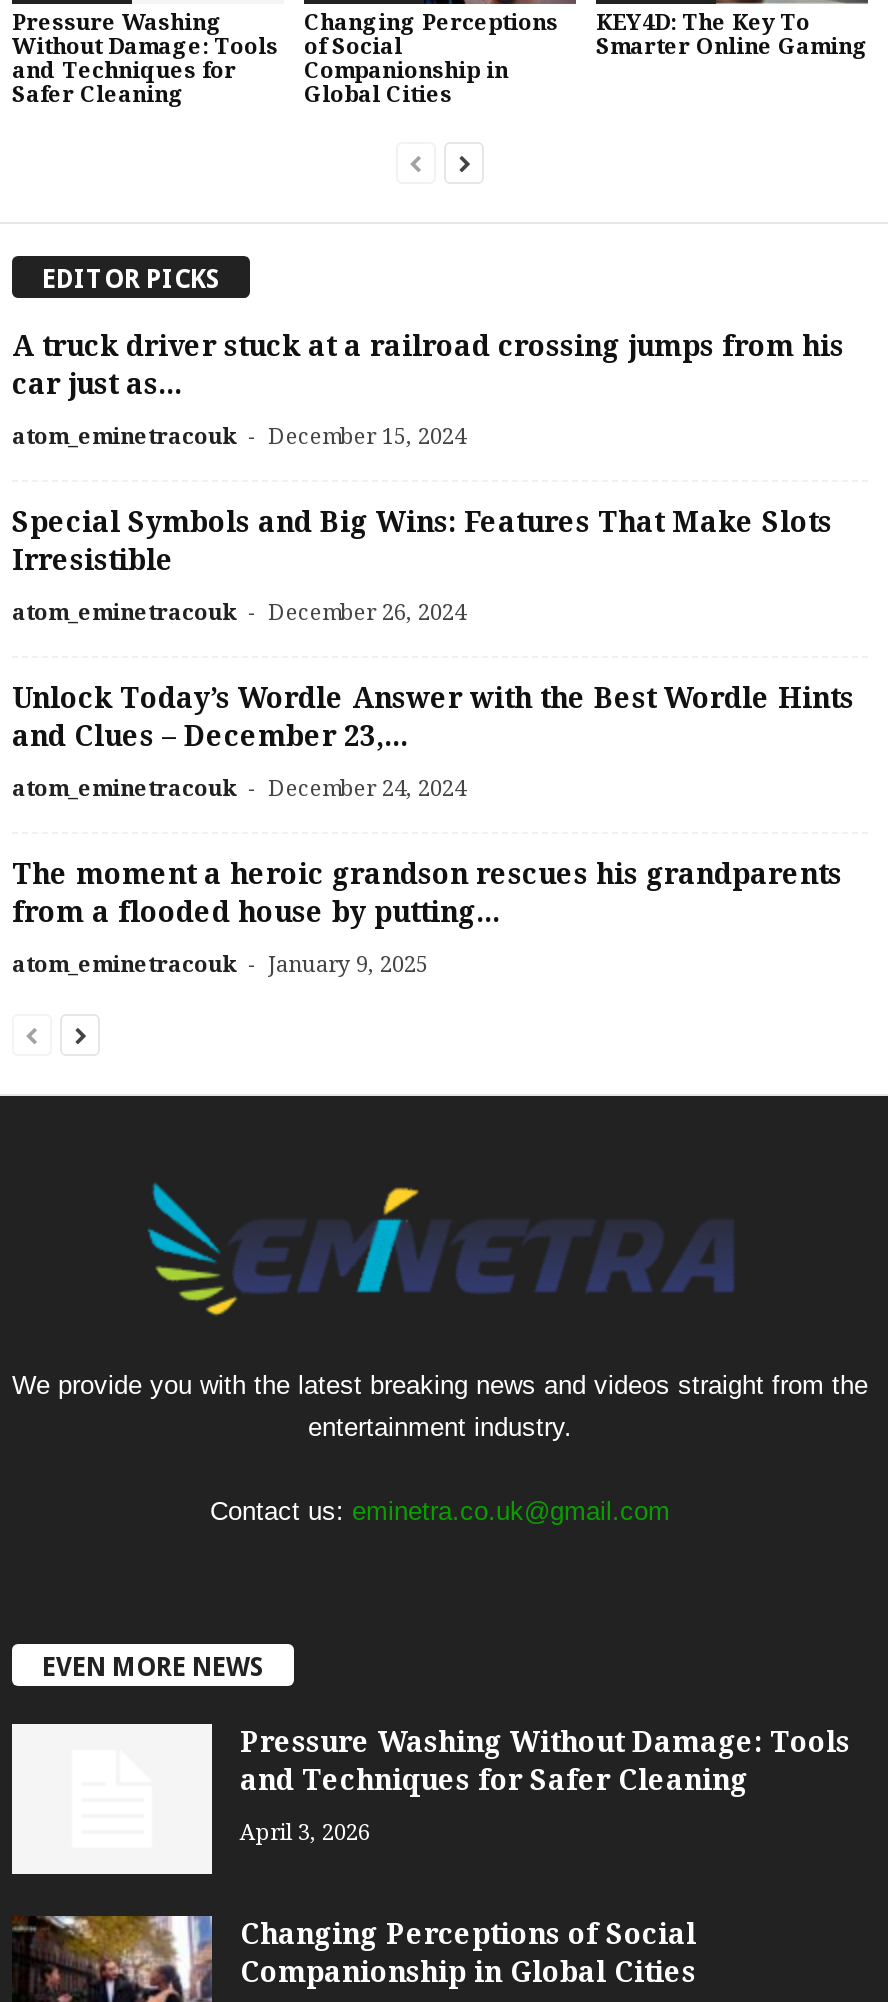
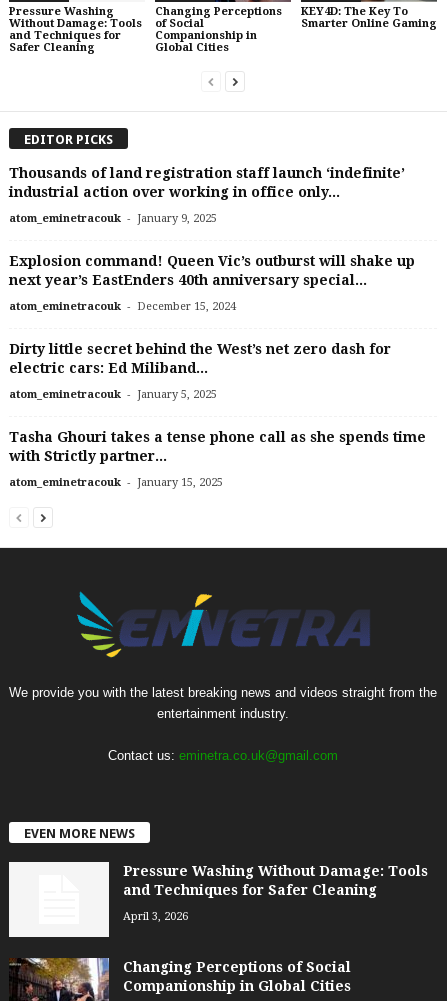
- A truck driver stuck at a railroad crossing jumps from his
- car just as...
- Special Symbols and Big Wins: Features That Make Slots
- Irresistible
- atom_eminetracouk - December 26, 2024
- Unlock Today’s Wordle Answer with the Best Wordle Hints
- and Clues – December 23,...
- atom_eminetracouk - December 24, 2024
- The moment a heroic grandson rescues his grandparents
- from a flooded house by putting...
+ Thousands of land registration staff launch ‘indefinite’
+ industrial action over working in office only...

moved down: atom_eminetracouk - December 15, 2024

moved up: atom_eminetracouk - January 9, 2025

+ Explosion command! Queen Vic’s outburst will shake up
+ next year’s EastEnders 40th anniversary special...
+ Dirty little secret behind the West’s net zero dash for
+ electric cars: Ed Miliband...
+ atom_eminetracouk - January 5, 2025
+ Tasha Ghouri takes a tense phone call as she spends time
+ with Strictly partner...
+ atom_eminetracouk - January 15, 2025
